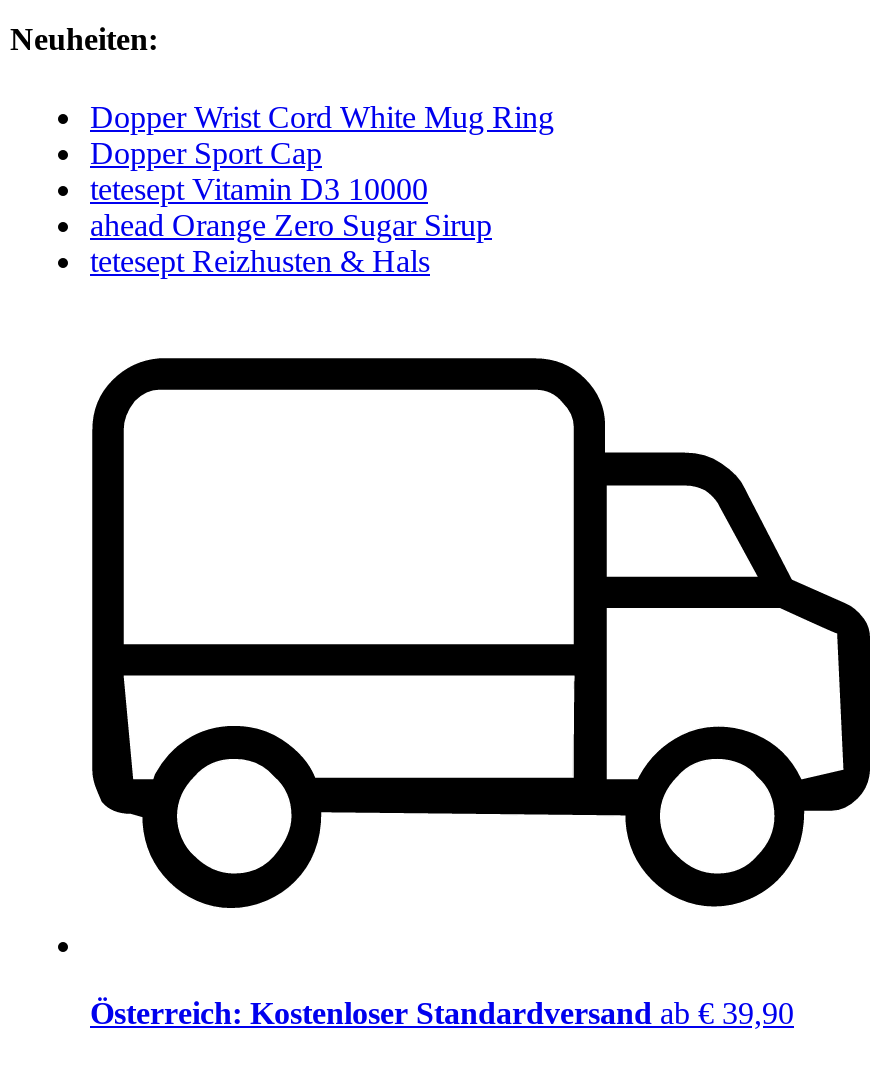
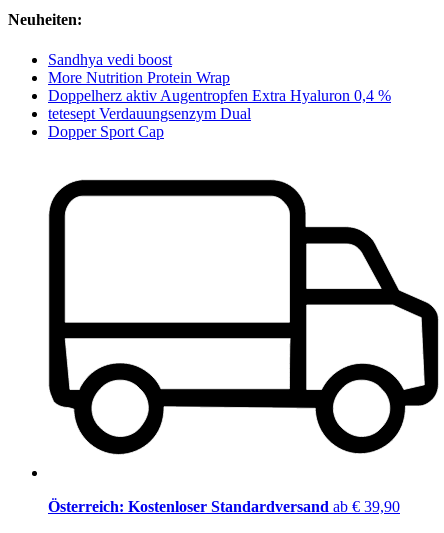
- Dopper Wrist Cord White Mug Ring
+ Sandhya vedi boost
+ More Nutrition Protein Wrap
+ Doppelherz aktiv Augentropfen Extra Hyaluron 0,4 %
+ tetesept Verdauungsenzym Dual

moved down: Dopper Sport Cap

- tetesept Vitamin D3 10000
- ahead Orange Zero Sugar Sirup
- tetesept Reizhusten & Hals
